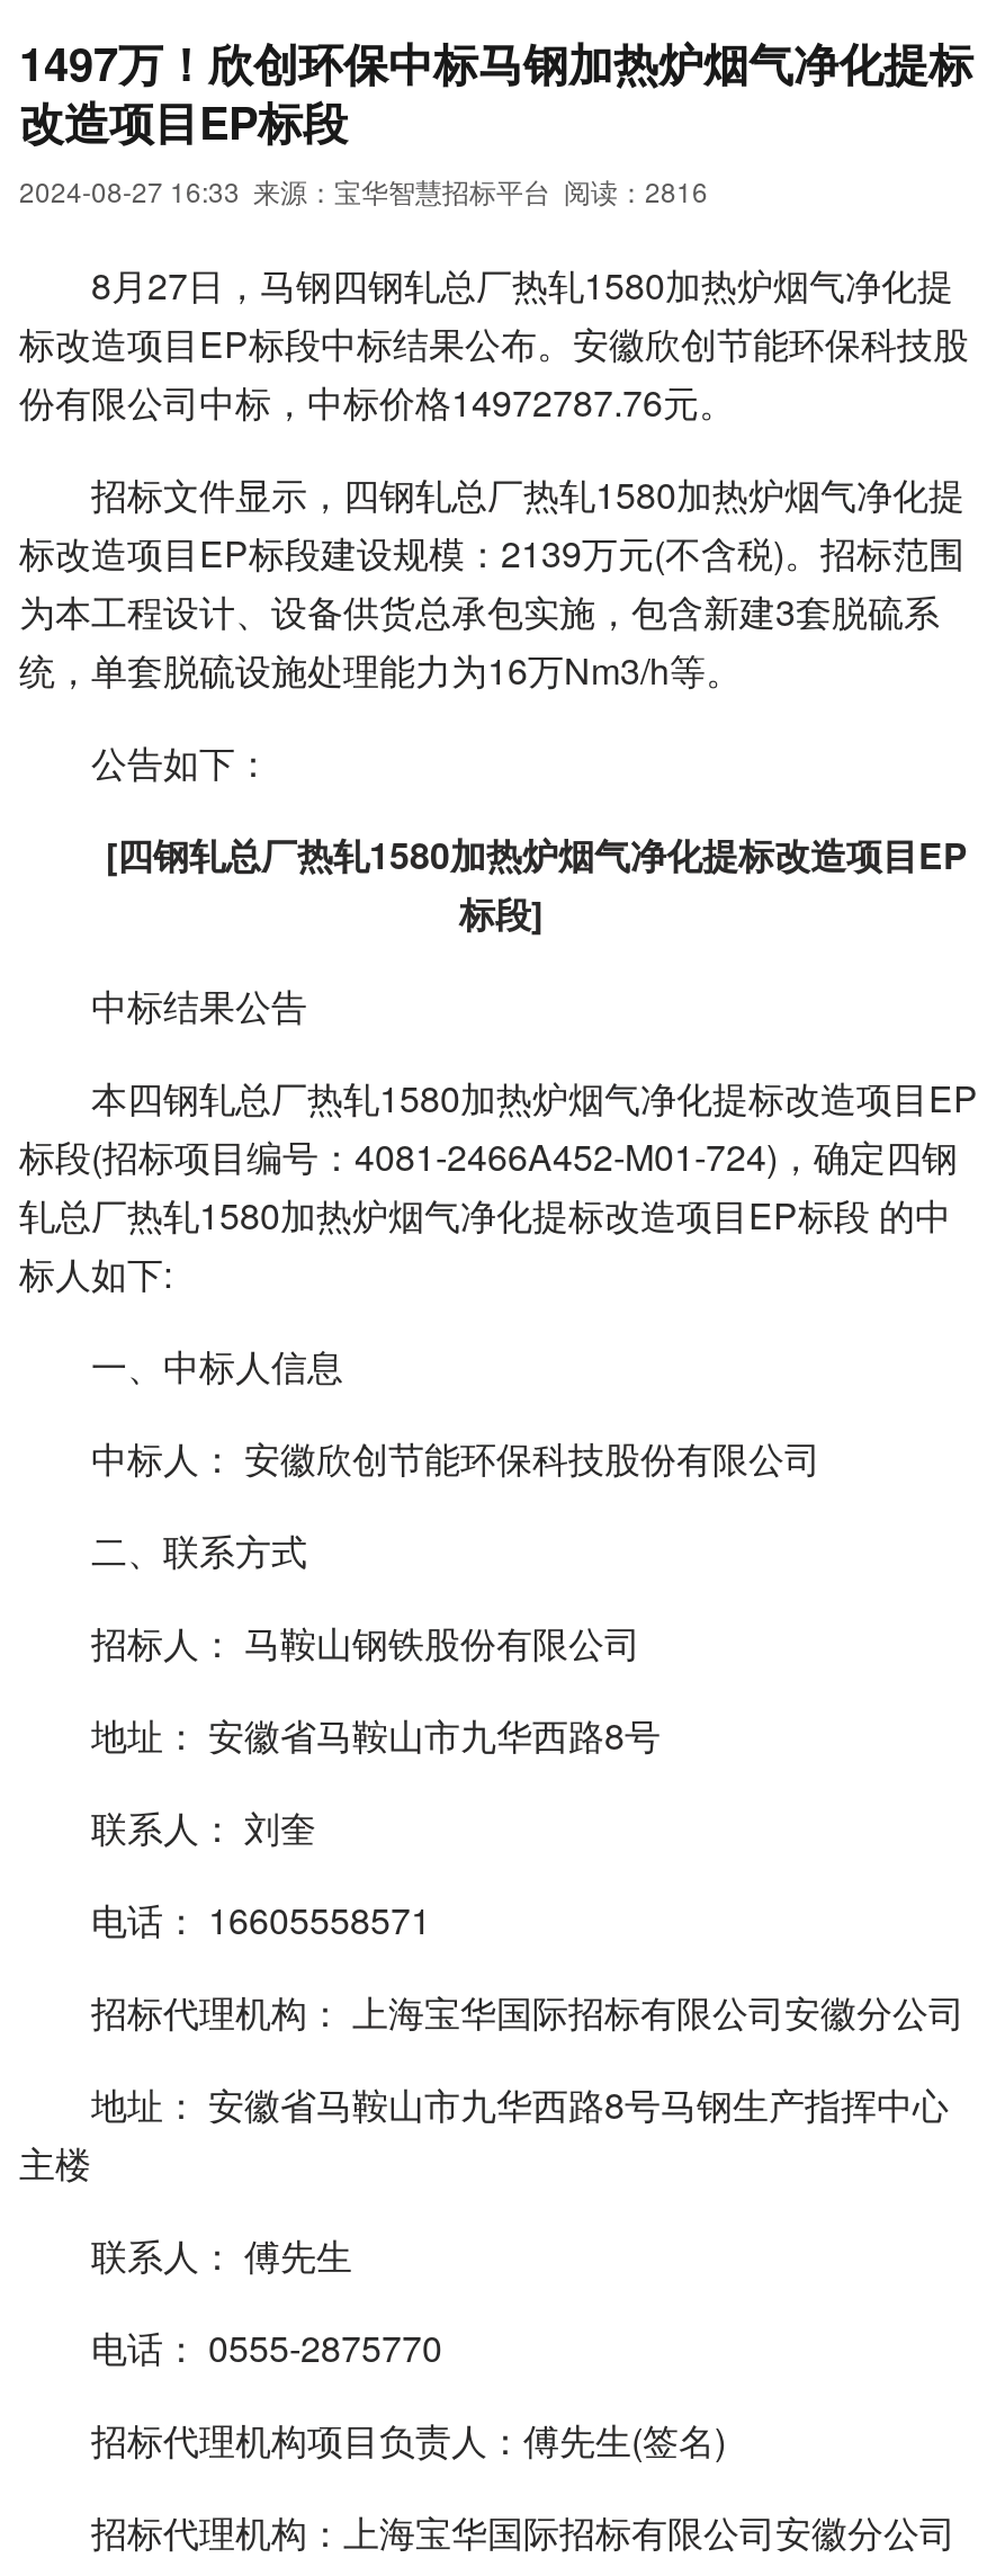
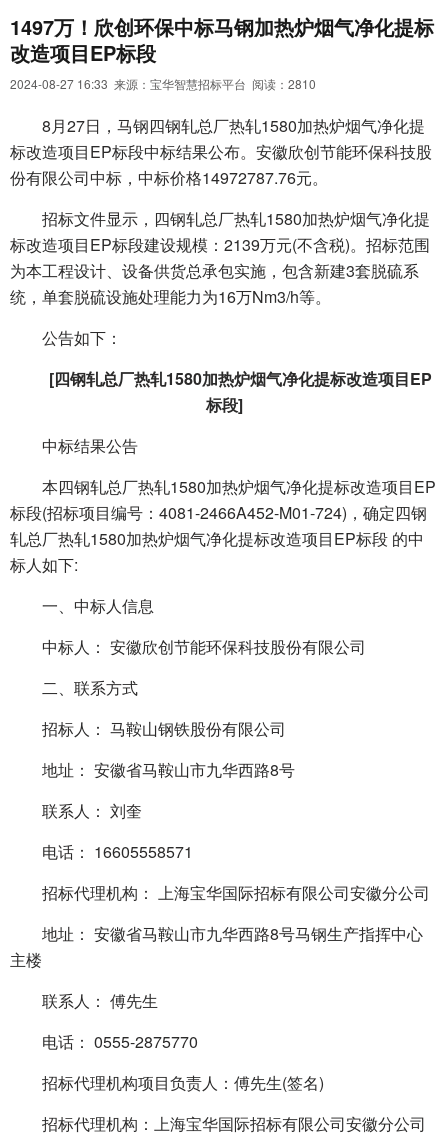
- 2024-08-27 16:33 来源：宝华智慧招标平台 阅读：2816
+ 2024-08-27 16:33 来源：宝华智慧招标平台 阅读：2810
